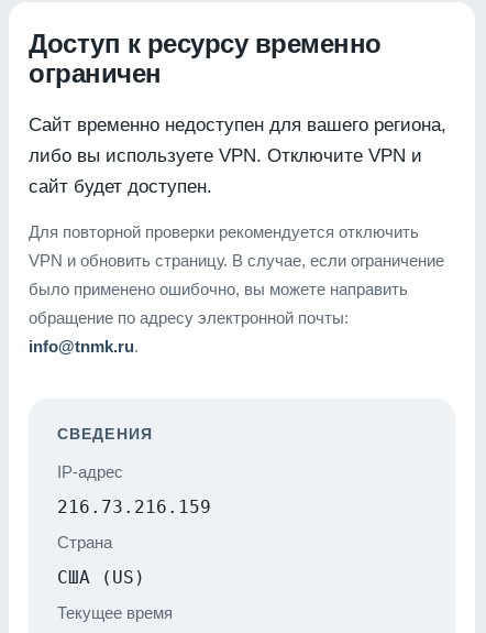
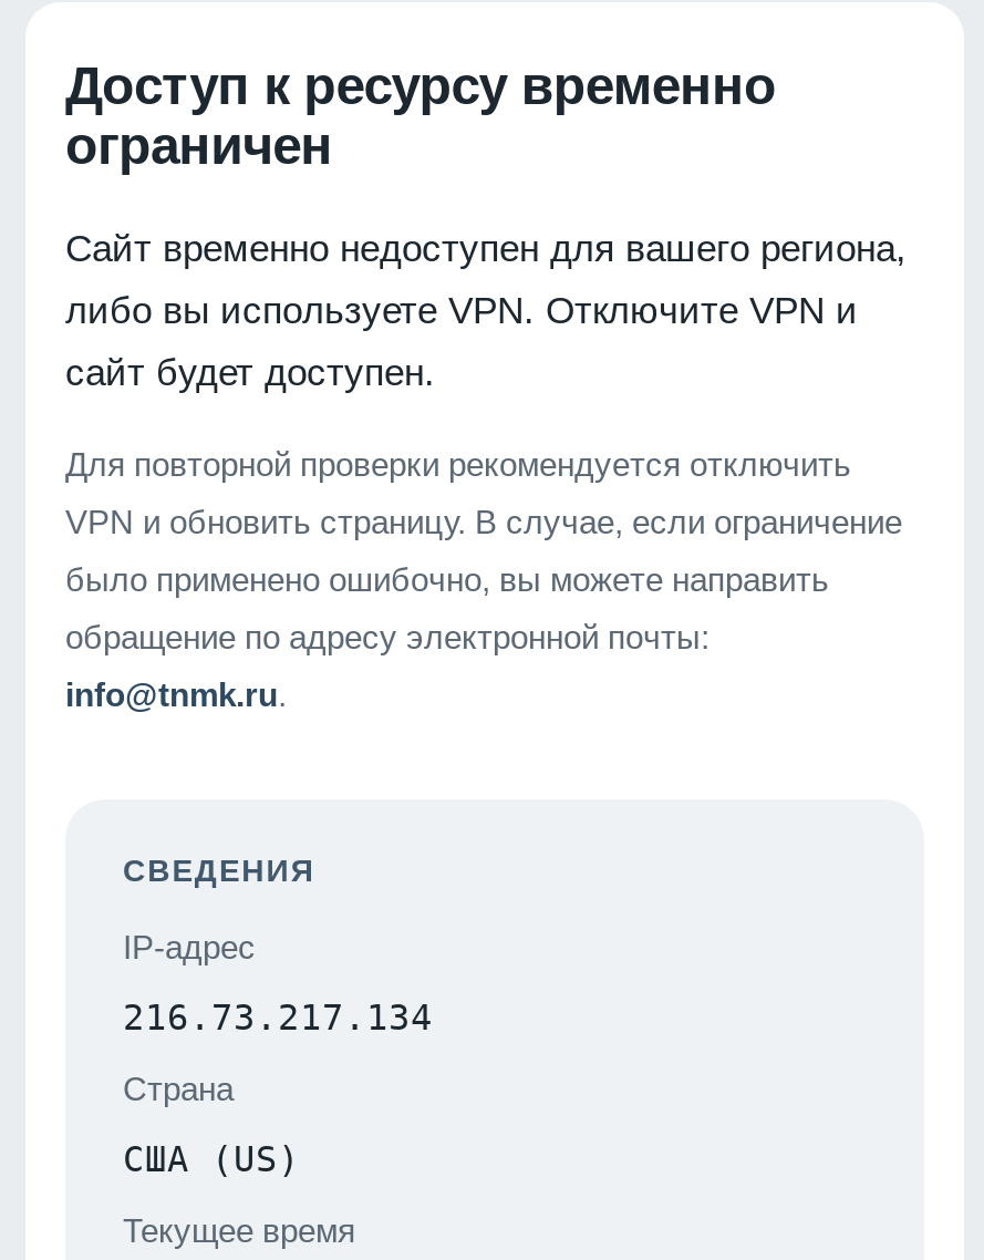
- 216.73.216.159
+ 216.73.217.134
